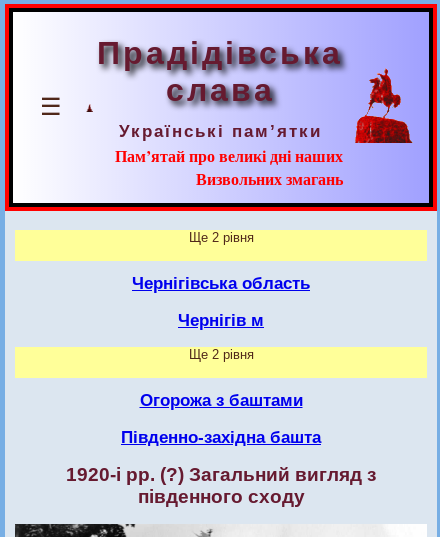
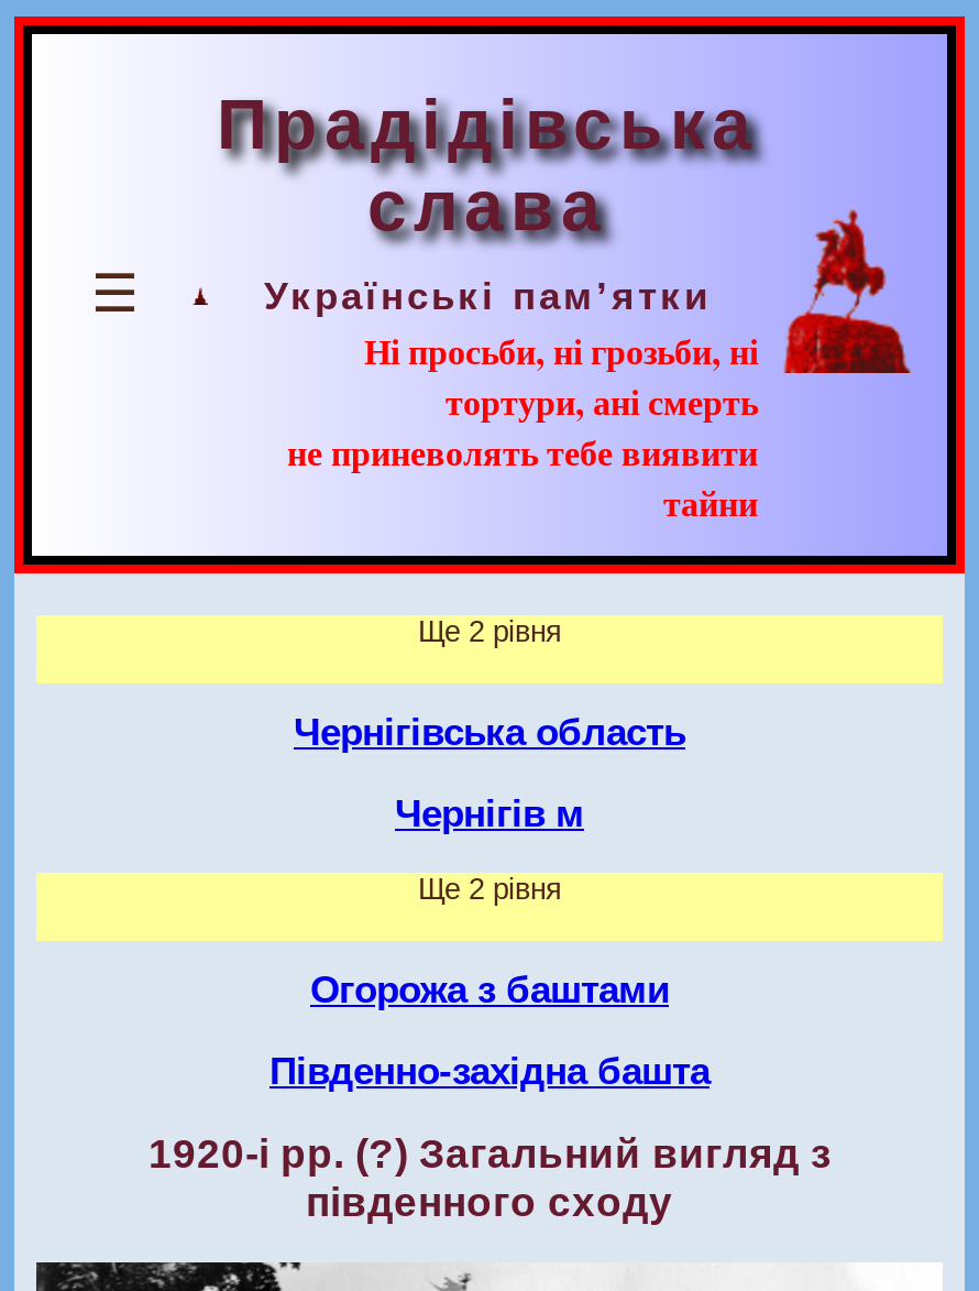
- Пам’ятай про великі дні наших
- Визвольних змагань
+ Ні просьби, ні грозьби, ні
+ тортури, ані смерть
+ не приневолять тебе виявити
+ тайни
